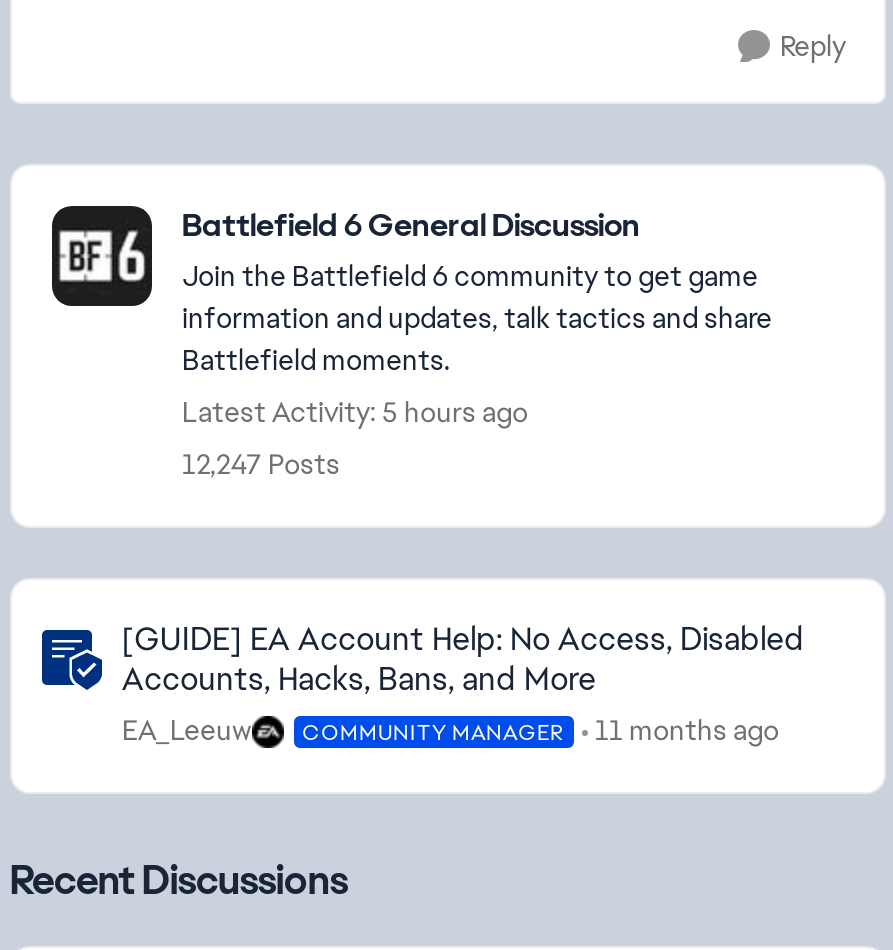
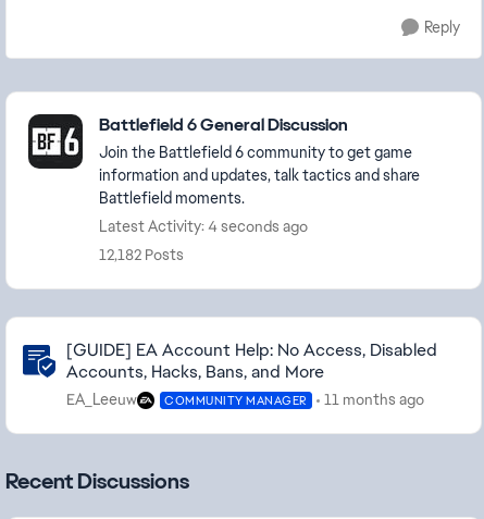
- Latest Activity: 5 hours ago
+ Latest Activity: 4 seconds ago

- 12,247 Posts
+ 12,182 Posts
